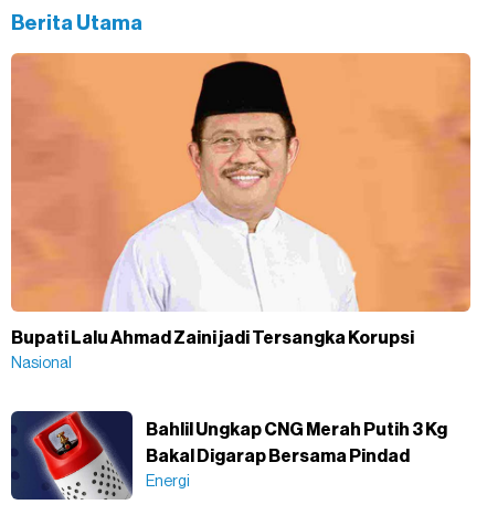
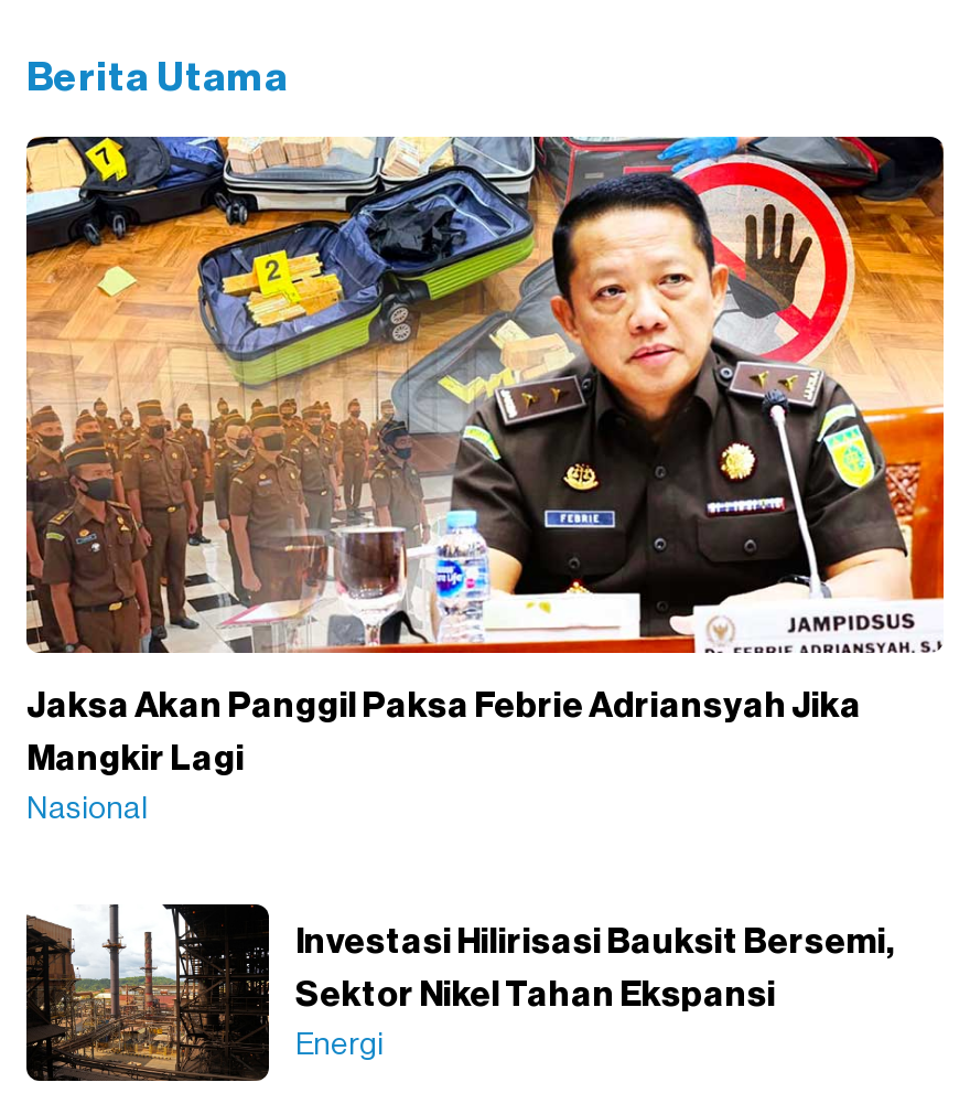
- [image]
- Bupati Lalu Ahmad Zaini jadi Tersangka Korupsi
+ [image]
+ Jaksa Akan Panggil Paksa Febrie Adriansyah Jika
+ Mangkir Lagi

- [image]
- Bahlil Ungkap CNG Merah Putih 3 Kg
+ [image]
+ Investasi Hilirisasi Bauksit Bersemi,

- Bakal Digarap Bersama Pindad
+ Sektor Nikel Tahan Ekspansi
